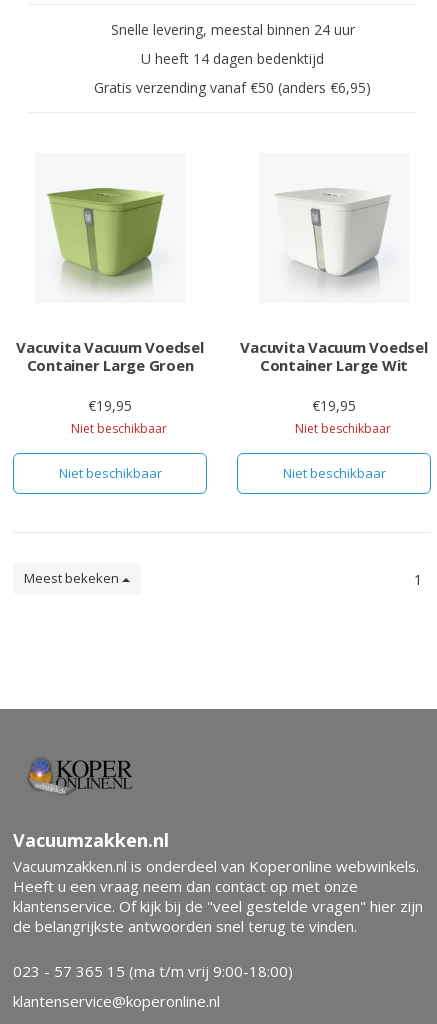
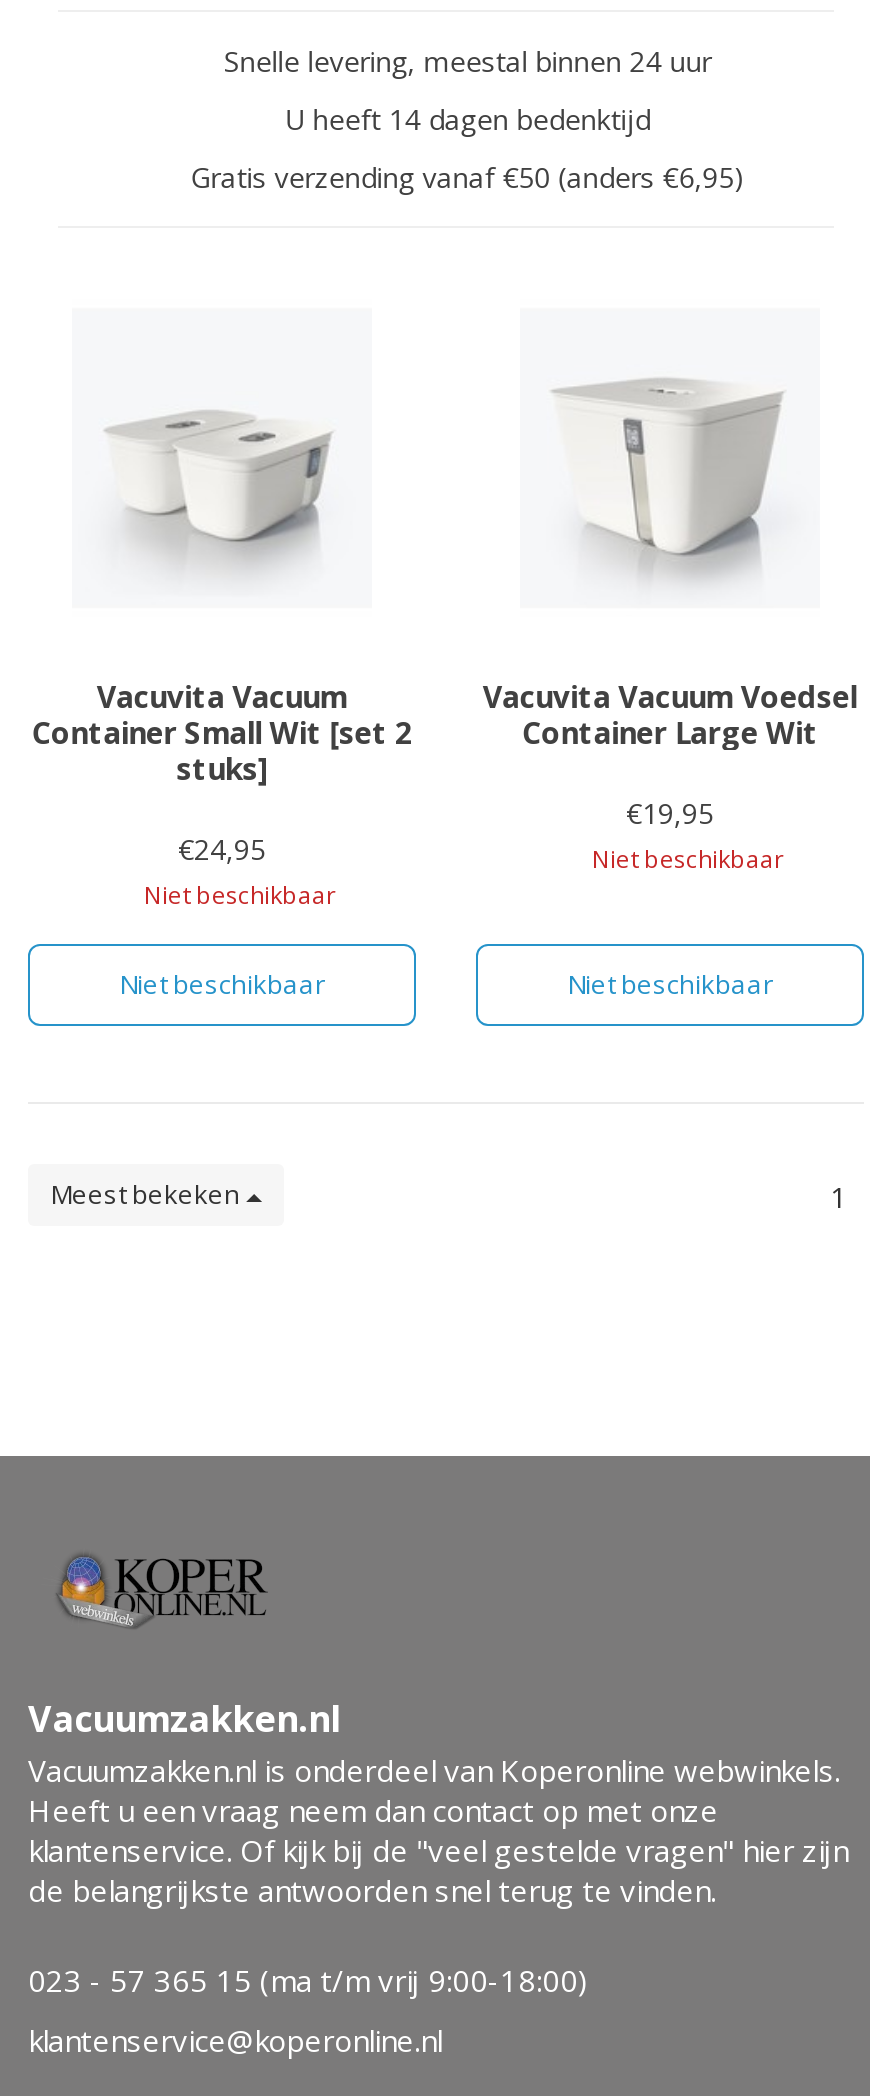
- [image]
+ [image]

- Vacuvita Vacuum Voedsel
- Container Large Groen
+ Vacuvita Vacuum
+ Container Small Wit [set 2
+ stuks]

- €19,95
+ €24,95
